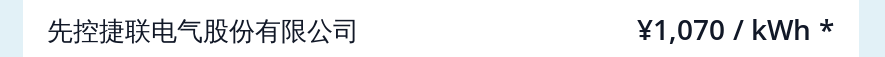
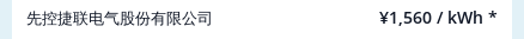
- ¥1,070 / kWh *
+ ¥1,560 / kWh *
